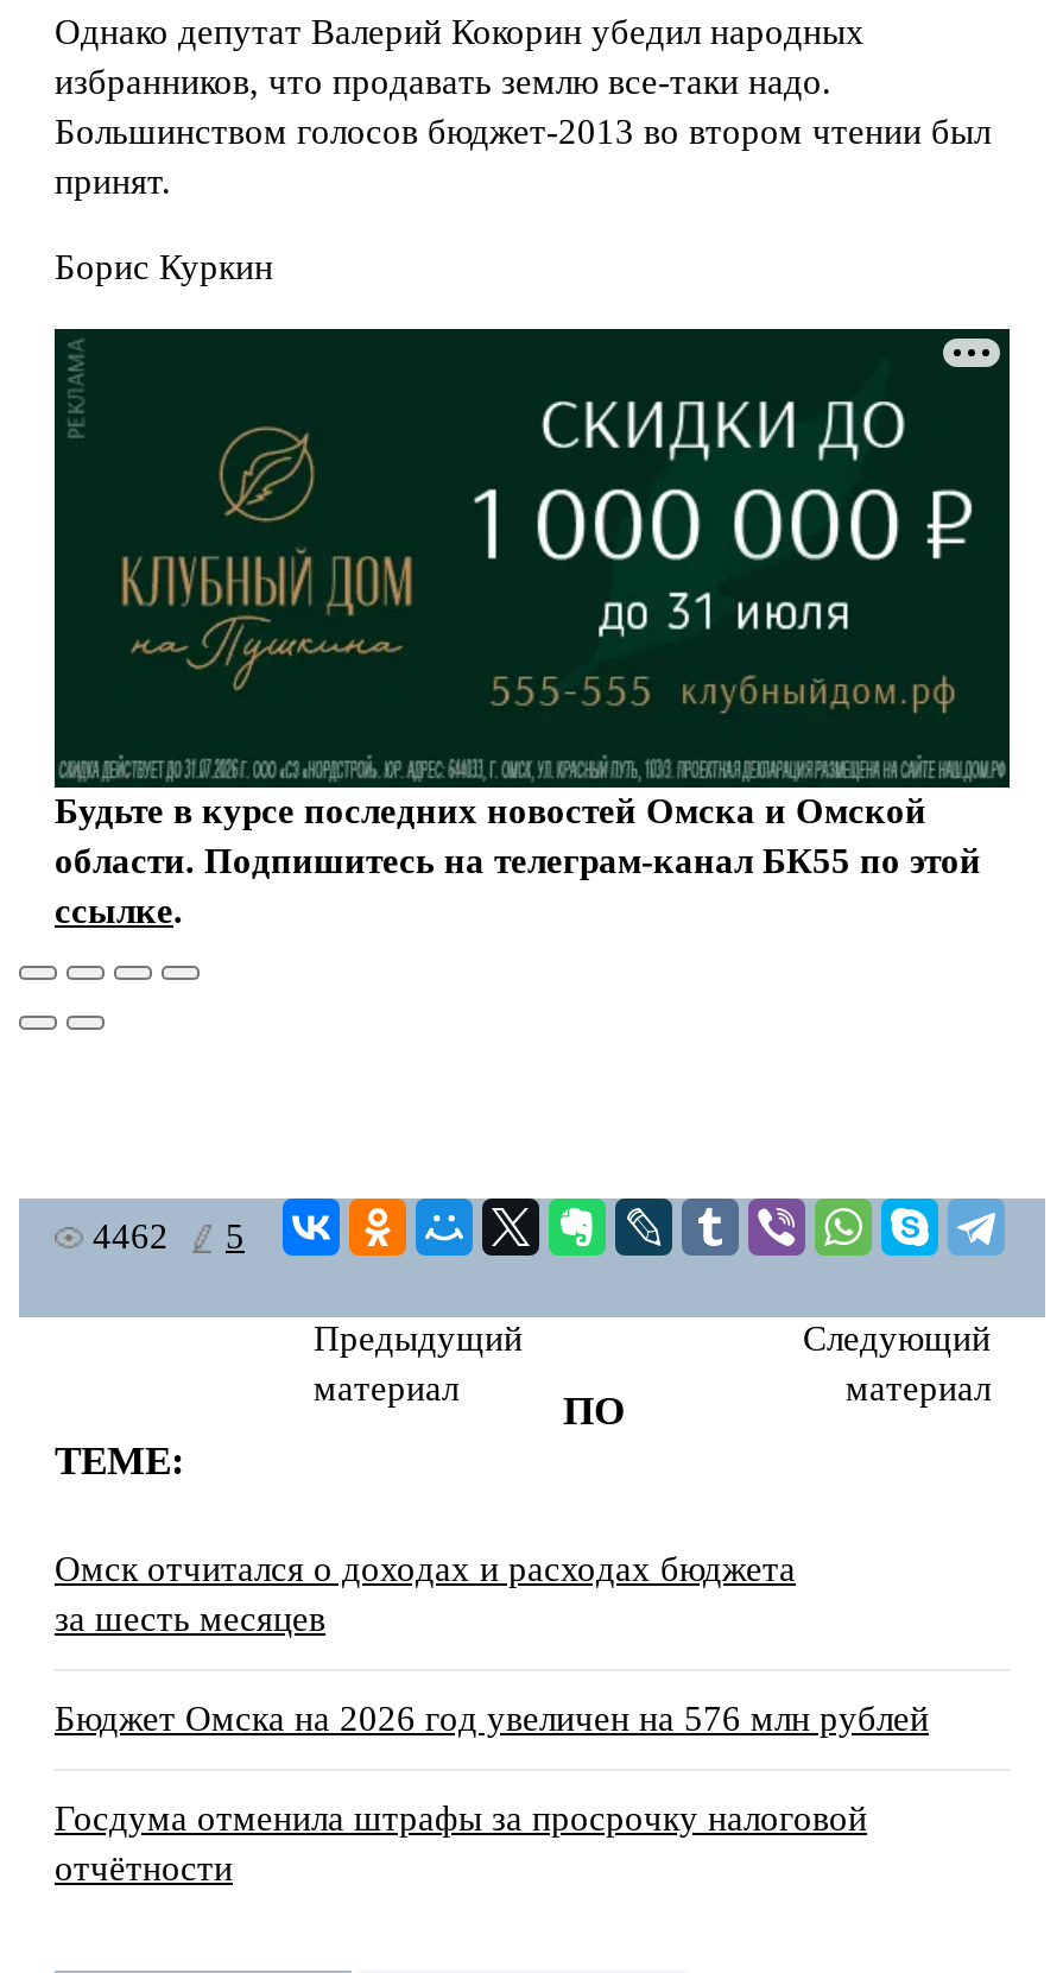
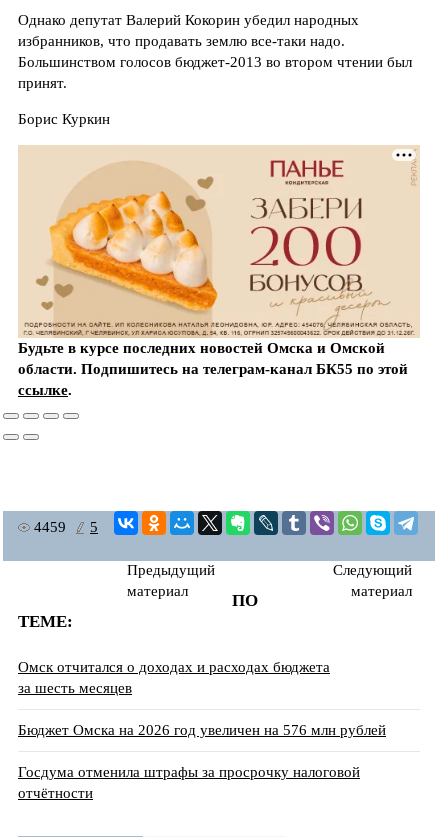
- [image]
+ [image]

- 4462 5
+ 4459 5
